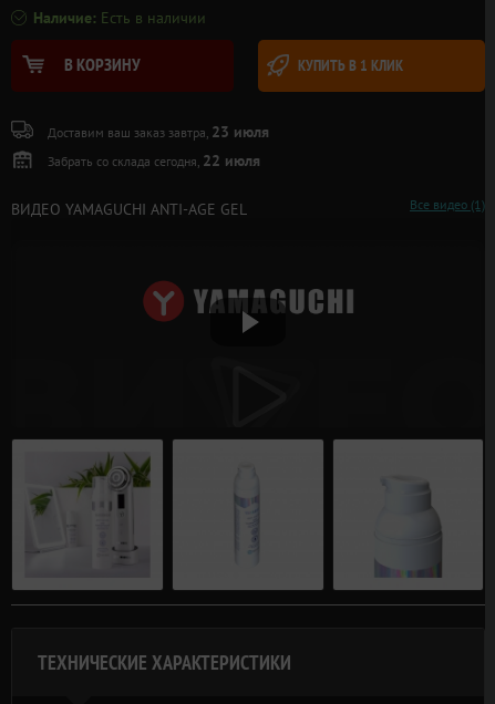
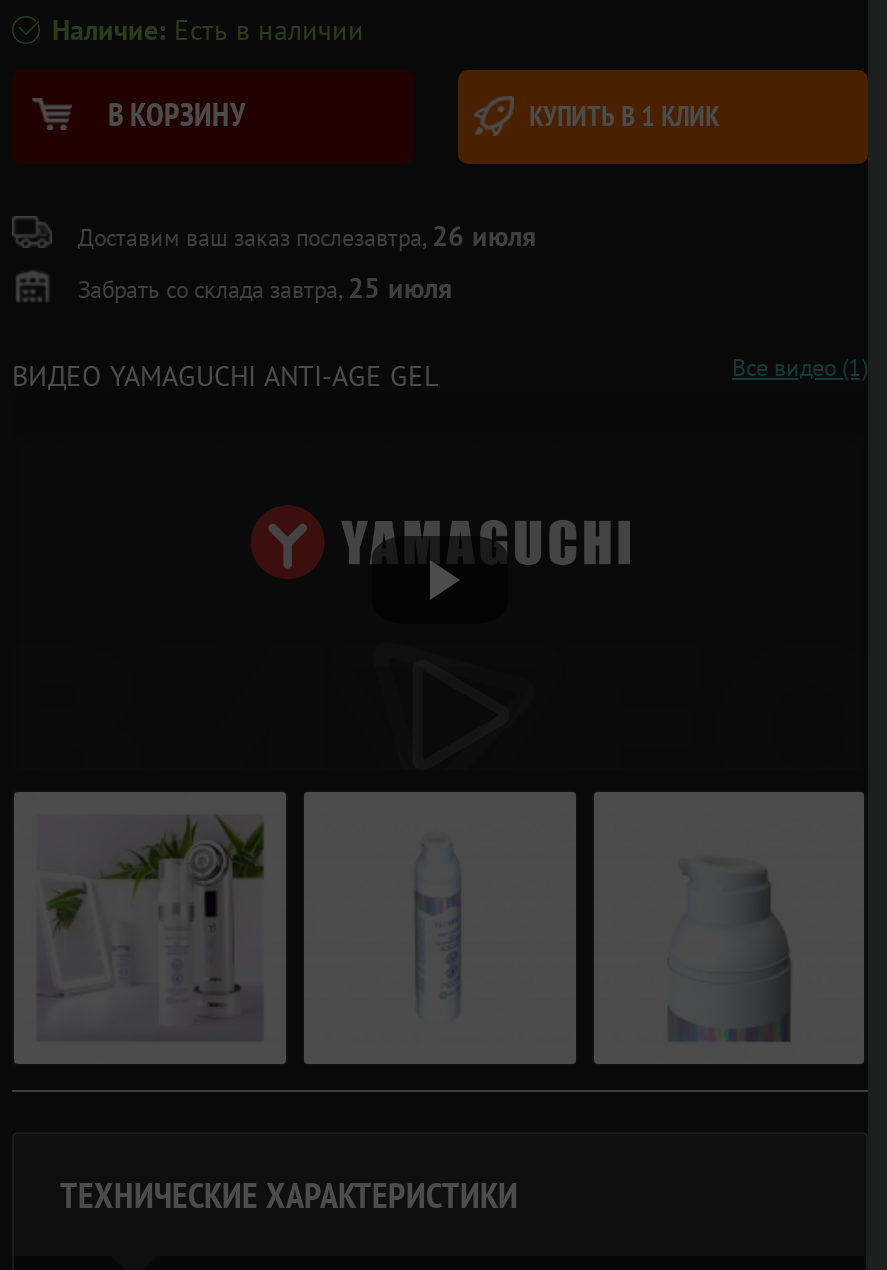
- Доставим ваш заказ завтра, 23 июля
+ Доставим ваш заказ послезавтра, 26 июля

- Забрать со склада сегодня, 22 июля
+ Забрать со склада завтра, 25 июля
